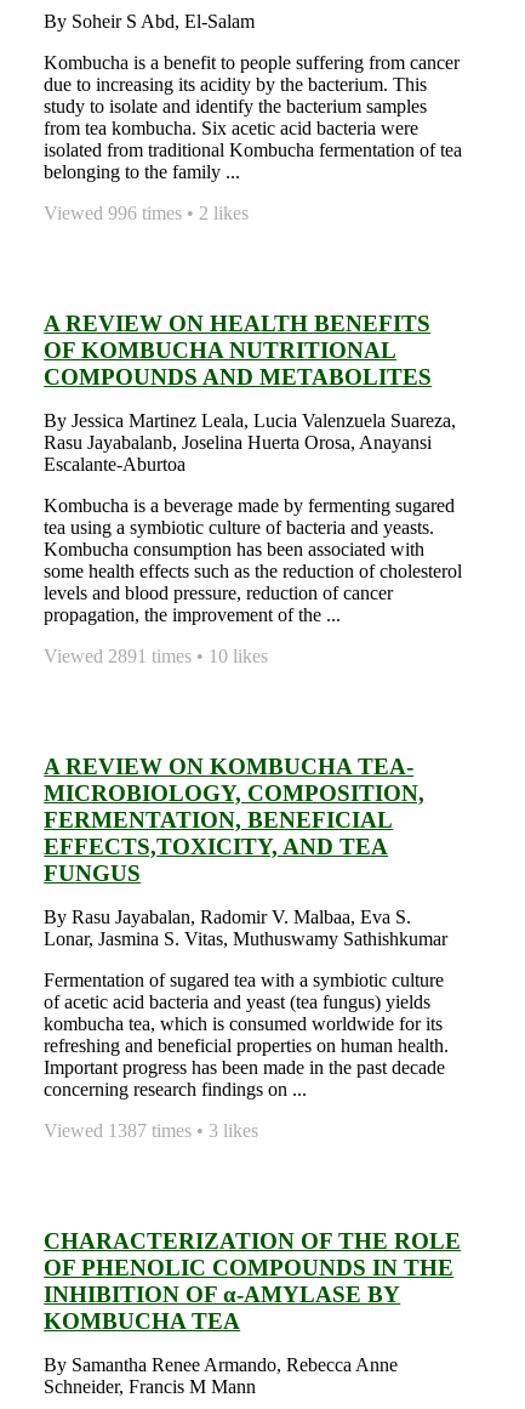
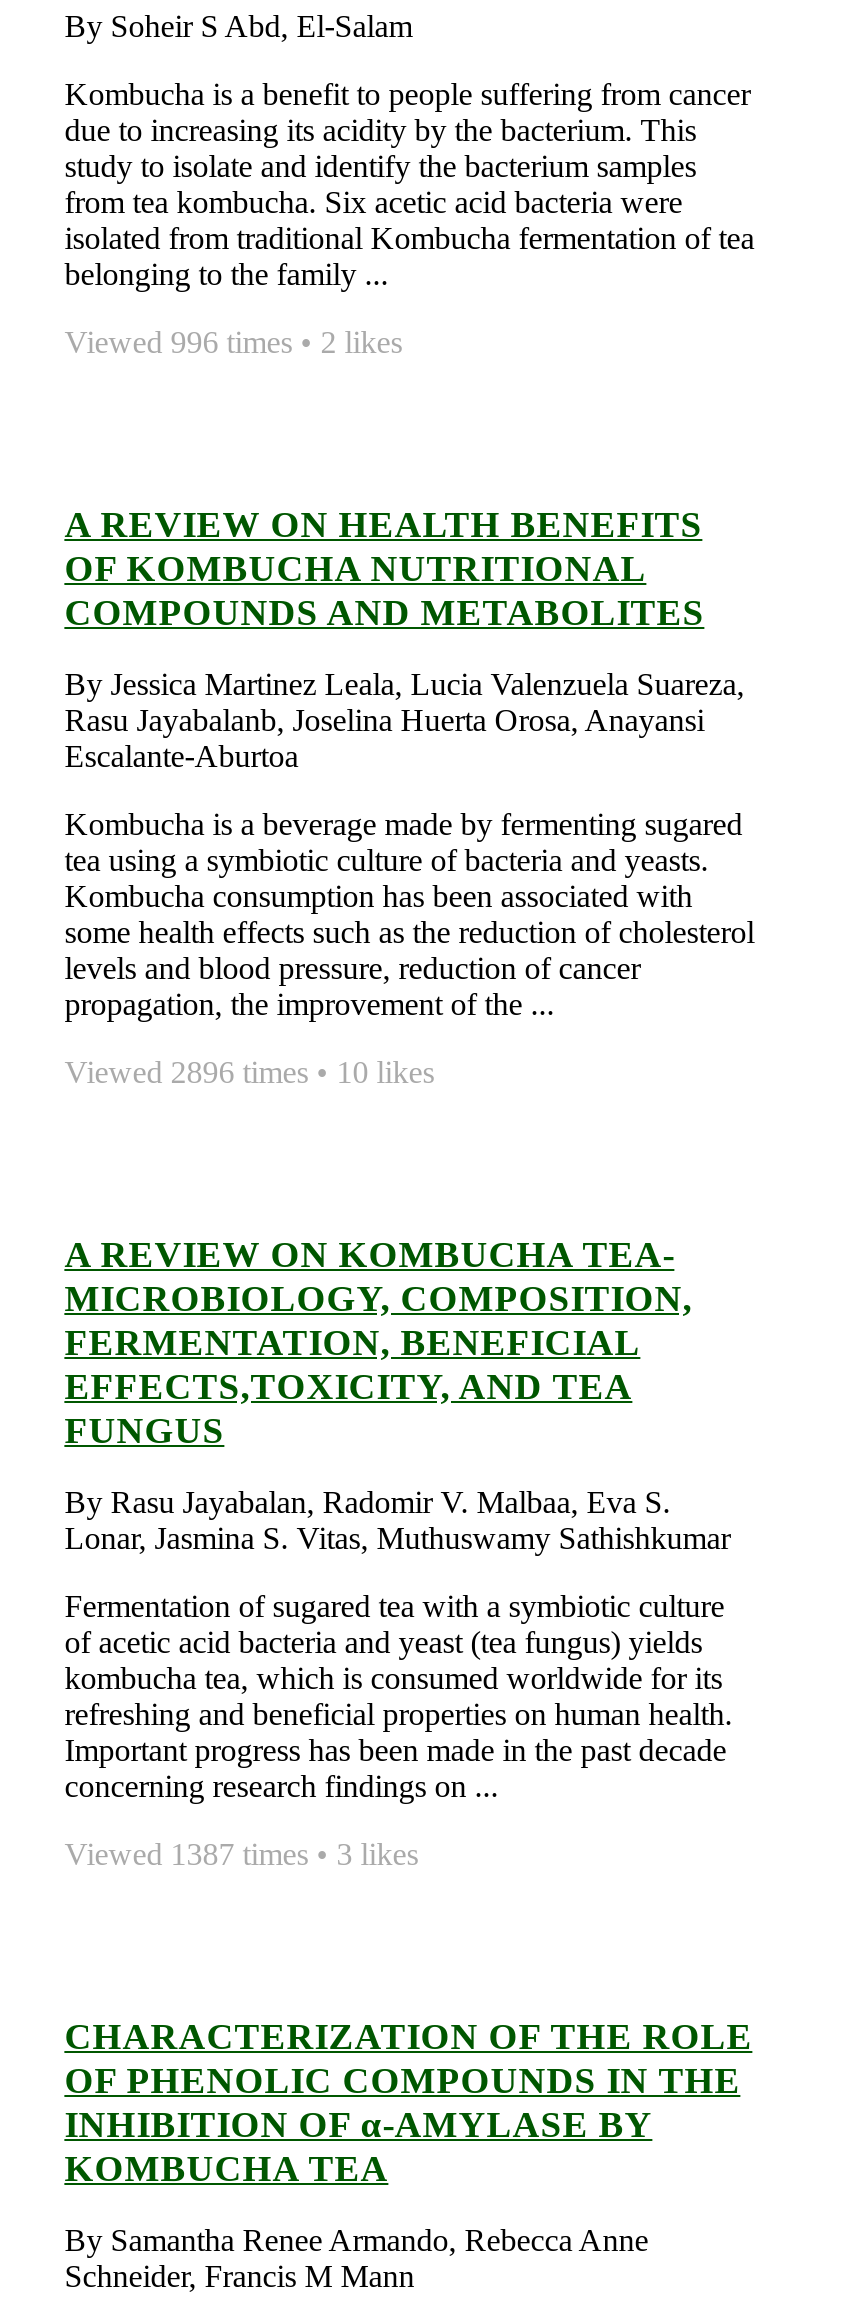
- Viewed 2891 times • 10 likes
+ Viewed 2896 times • 10 likes
